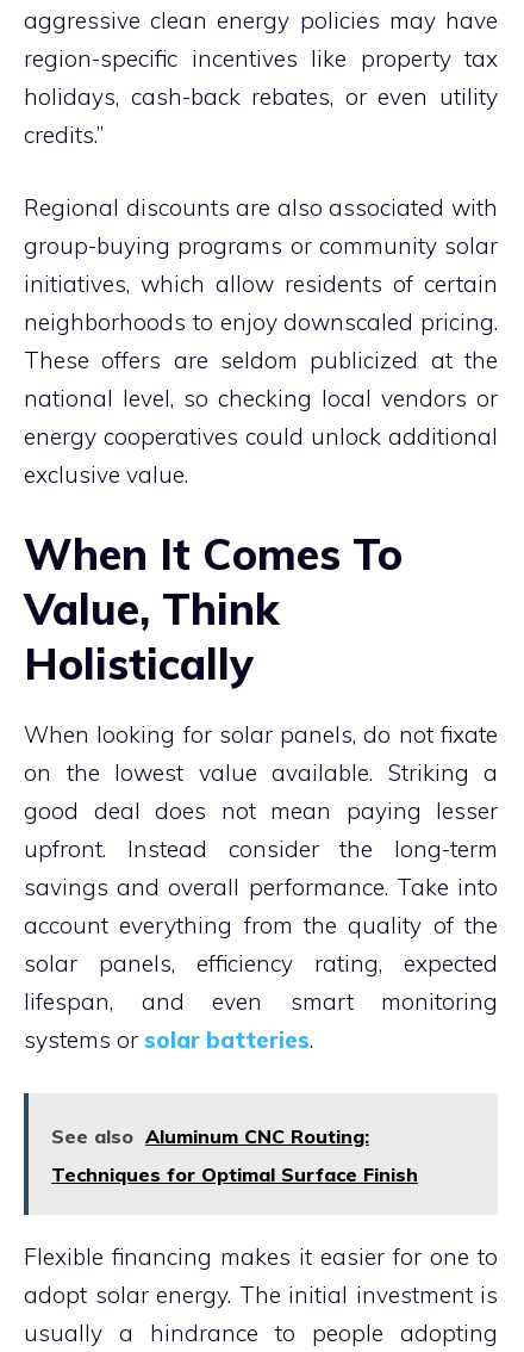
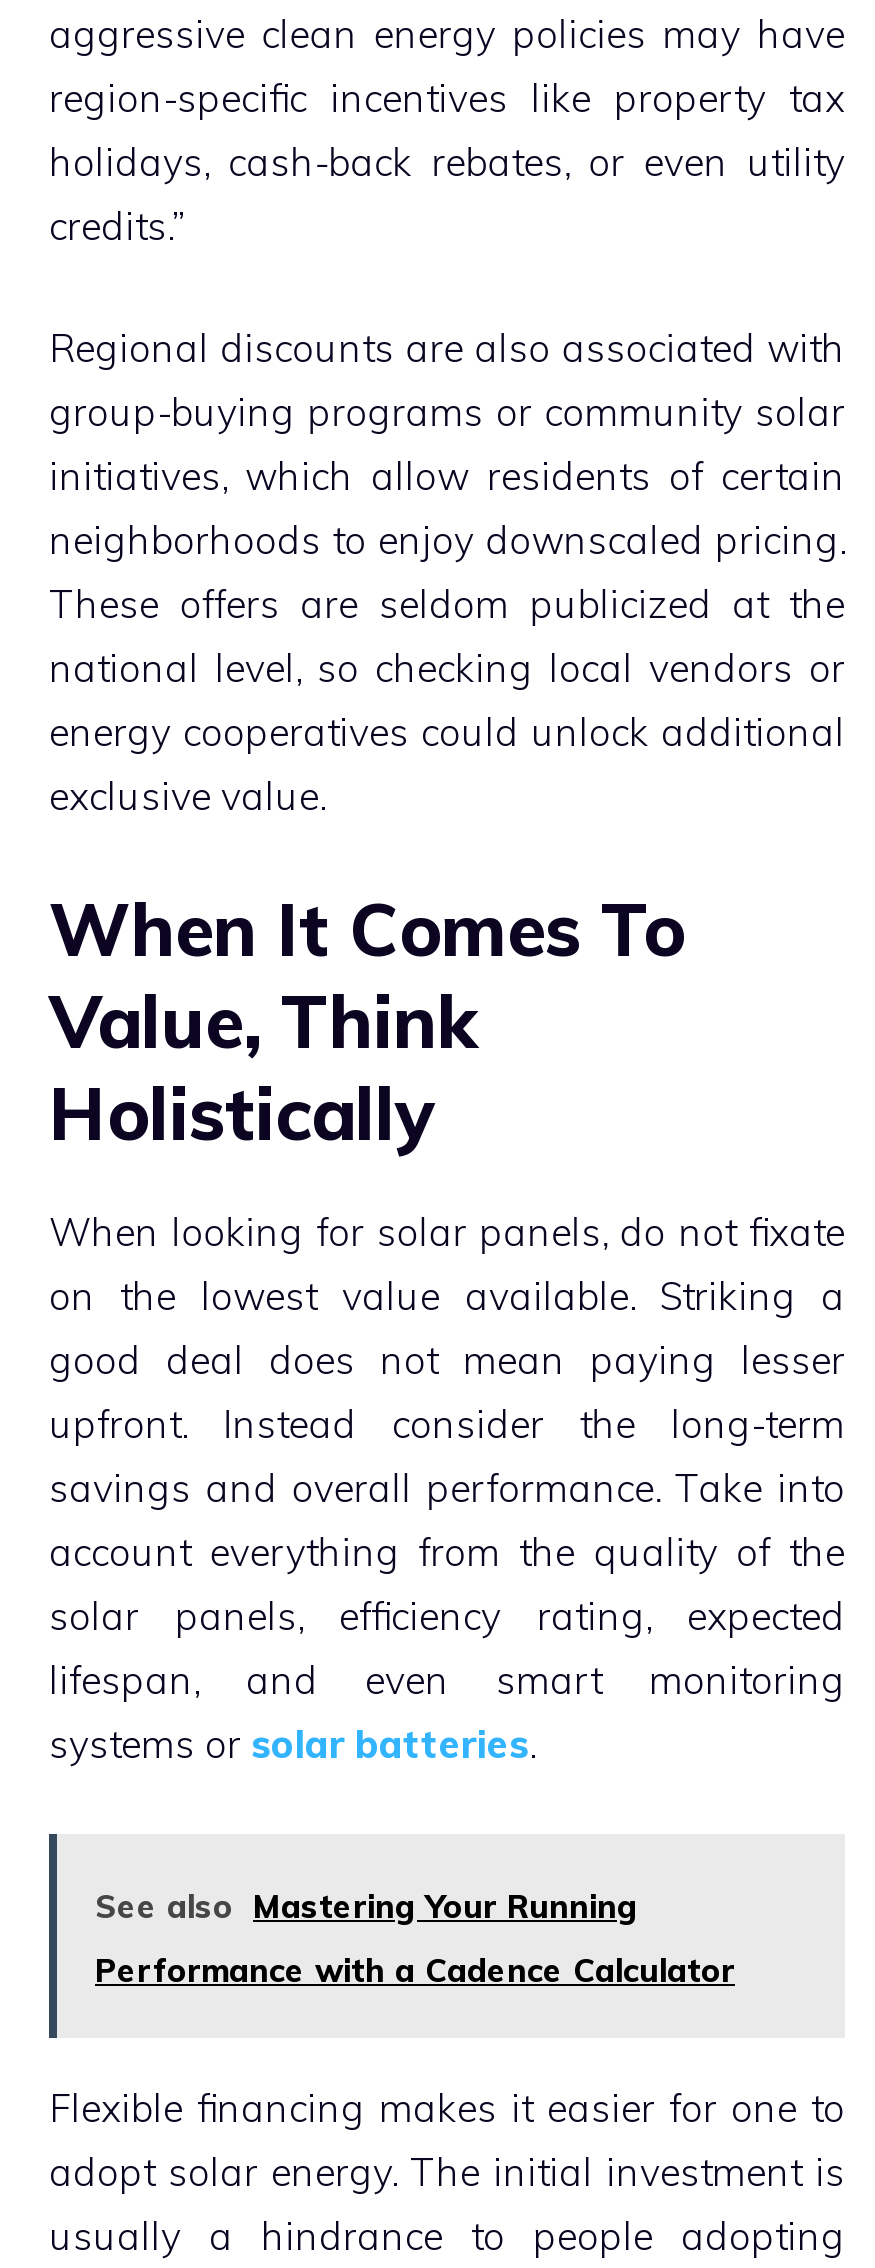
- See also Aluminum CNC Routing:
+ See also Mastering Your Running

- Techniques for Optimal Surface Finish
+ Performance with a Cadence Calculator
